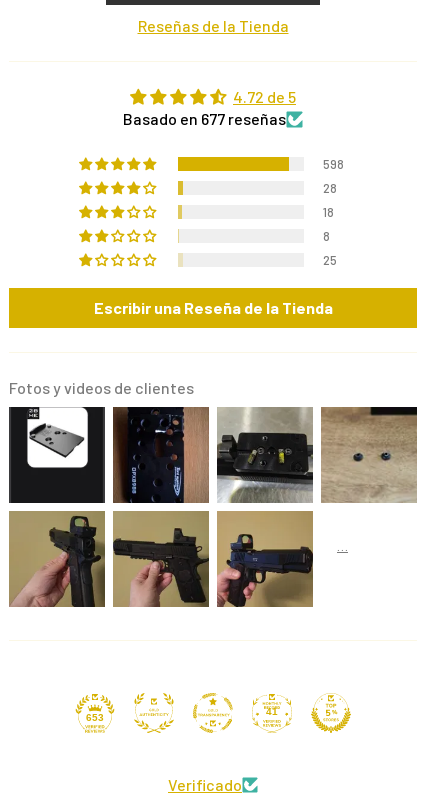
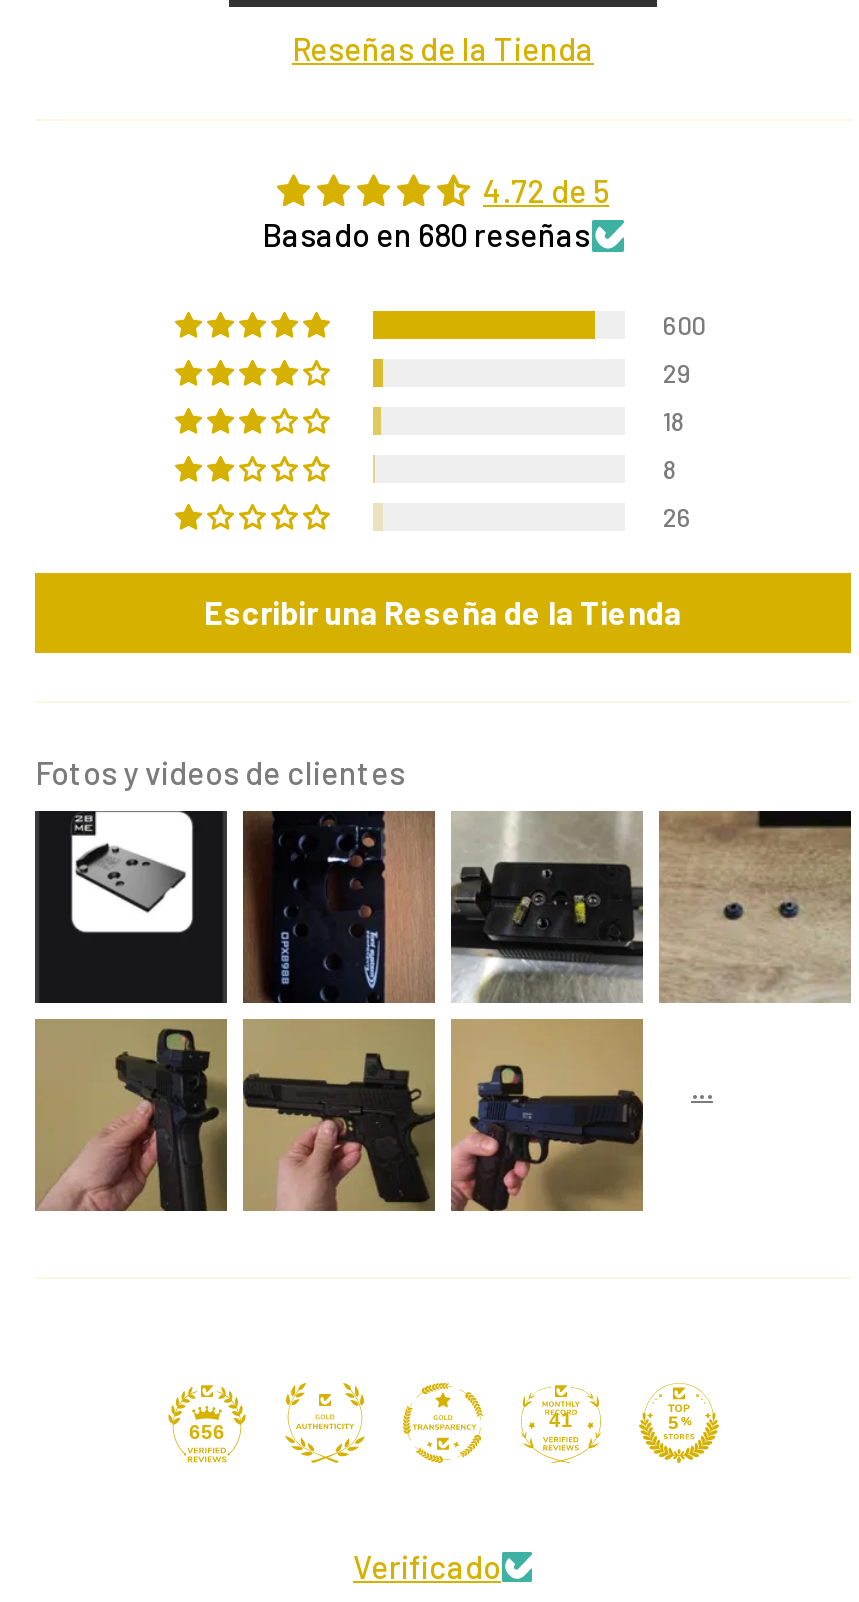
- Basado en 677 reseñas
+ Basado en 680 reseñas

- 598
+ 600

- 28
+ 29

- 25
+ 26

- 653
+ 656
